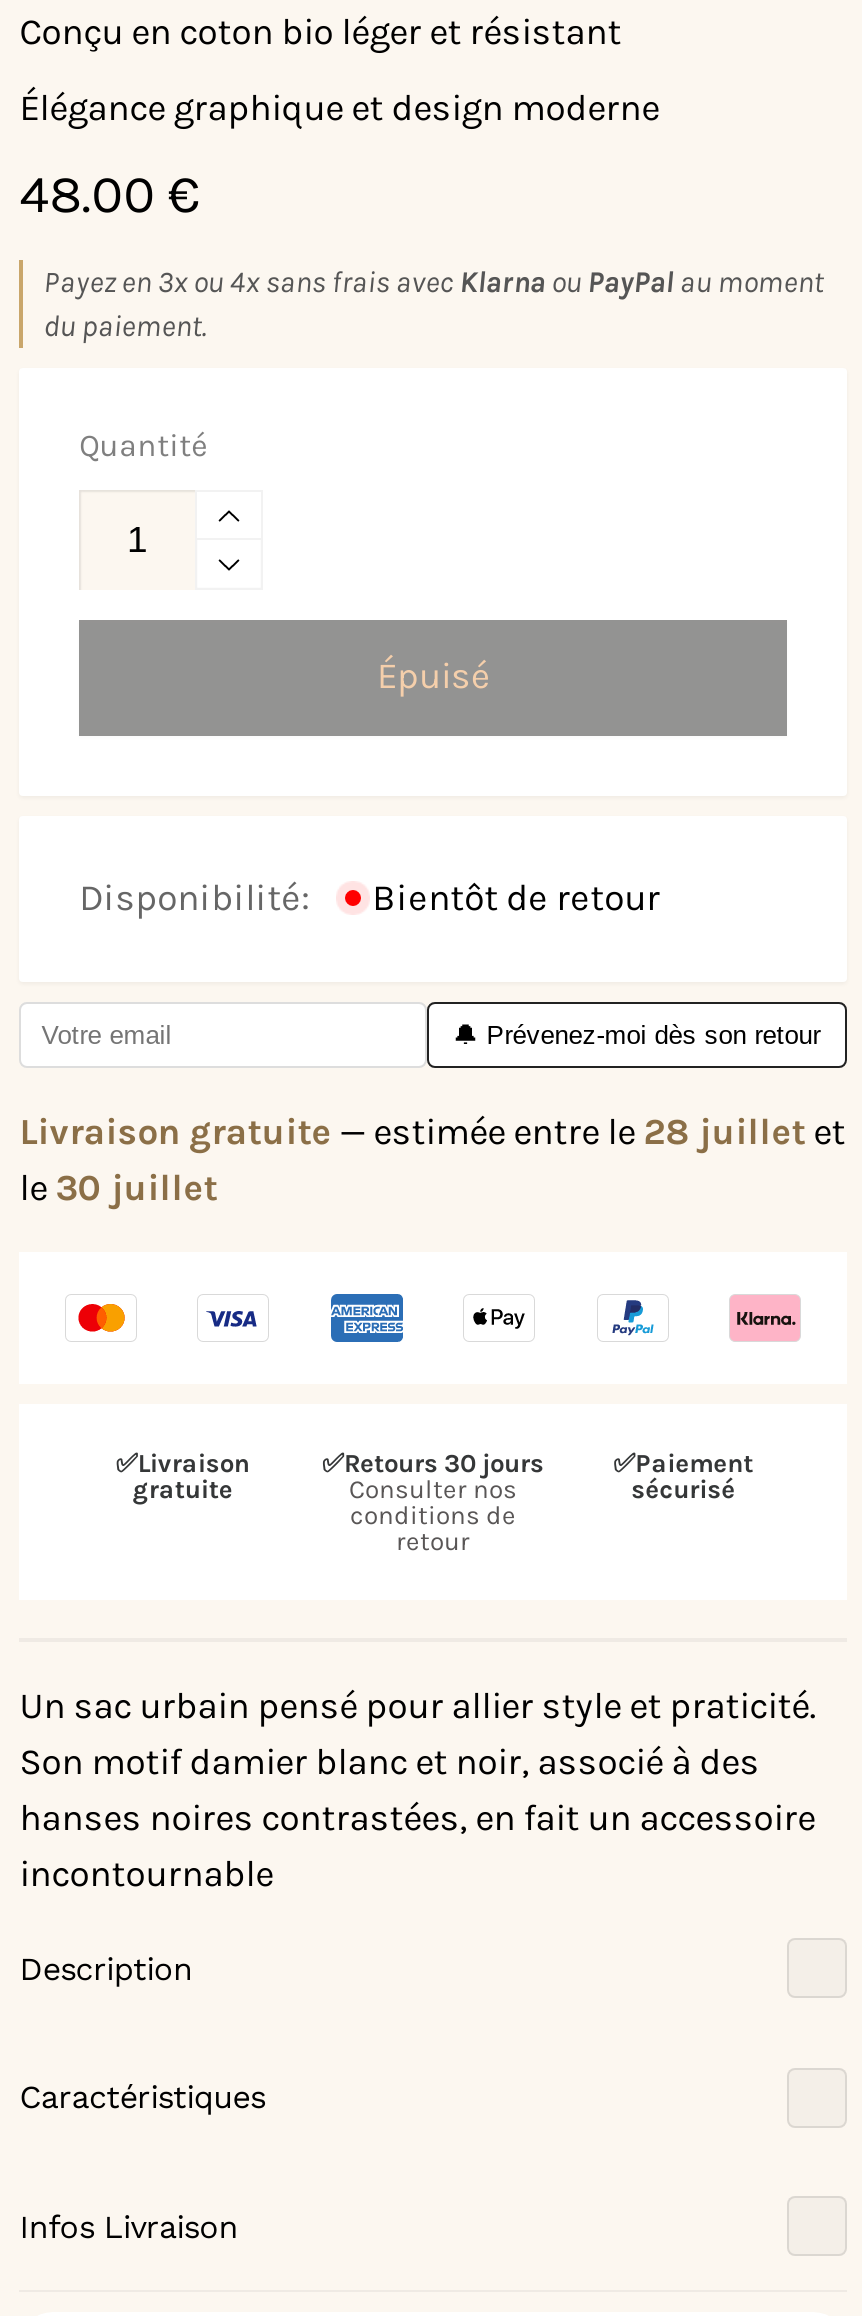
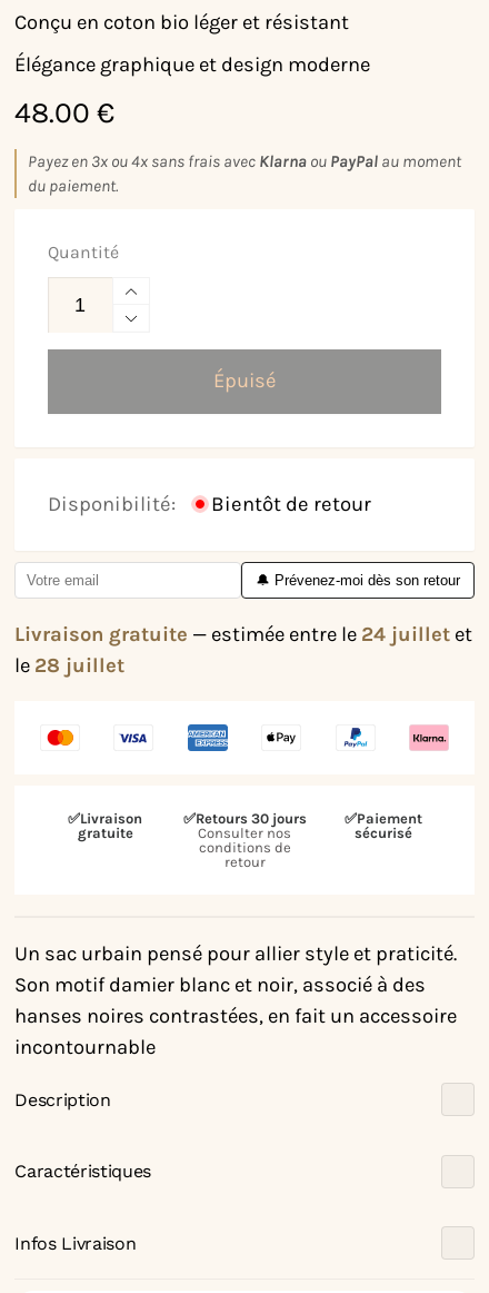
- Livraison gratuite — estimée entre le 28 juillet et
+ Livraison gratuite — estimée entre le 24 juillet et

- le 30 juillet
+ le 28 juillet
